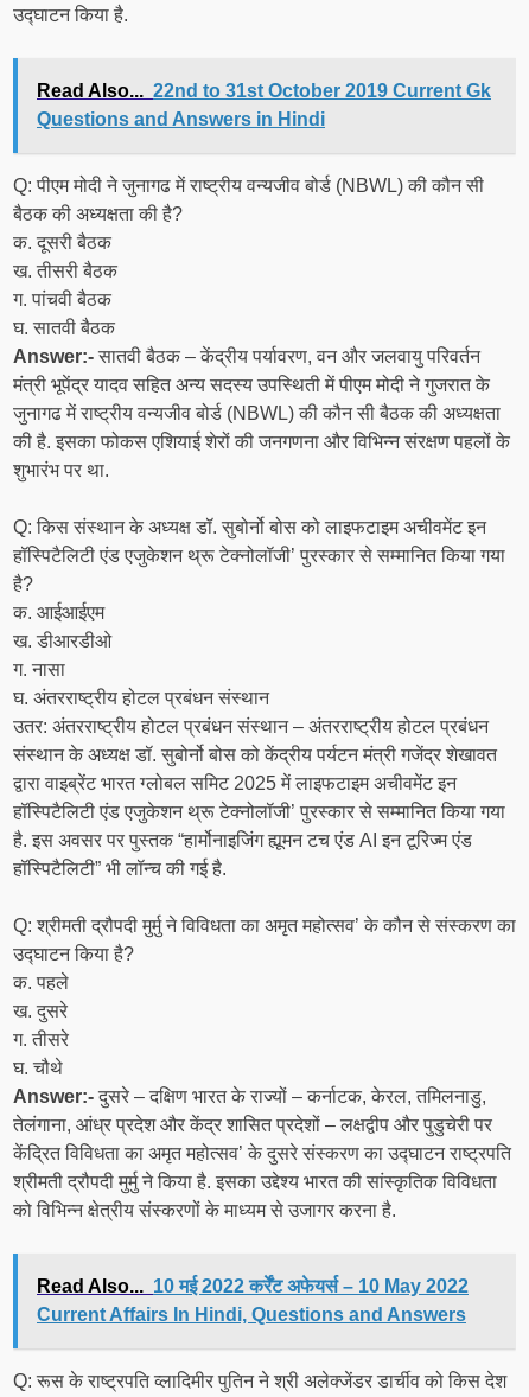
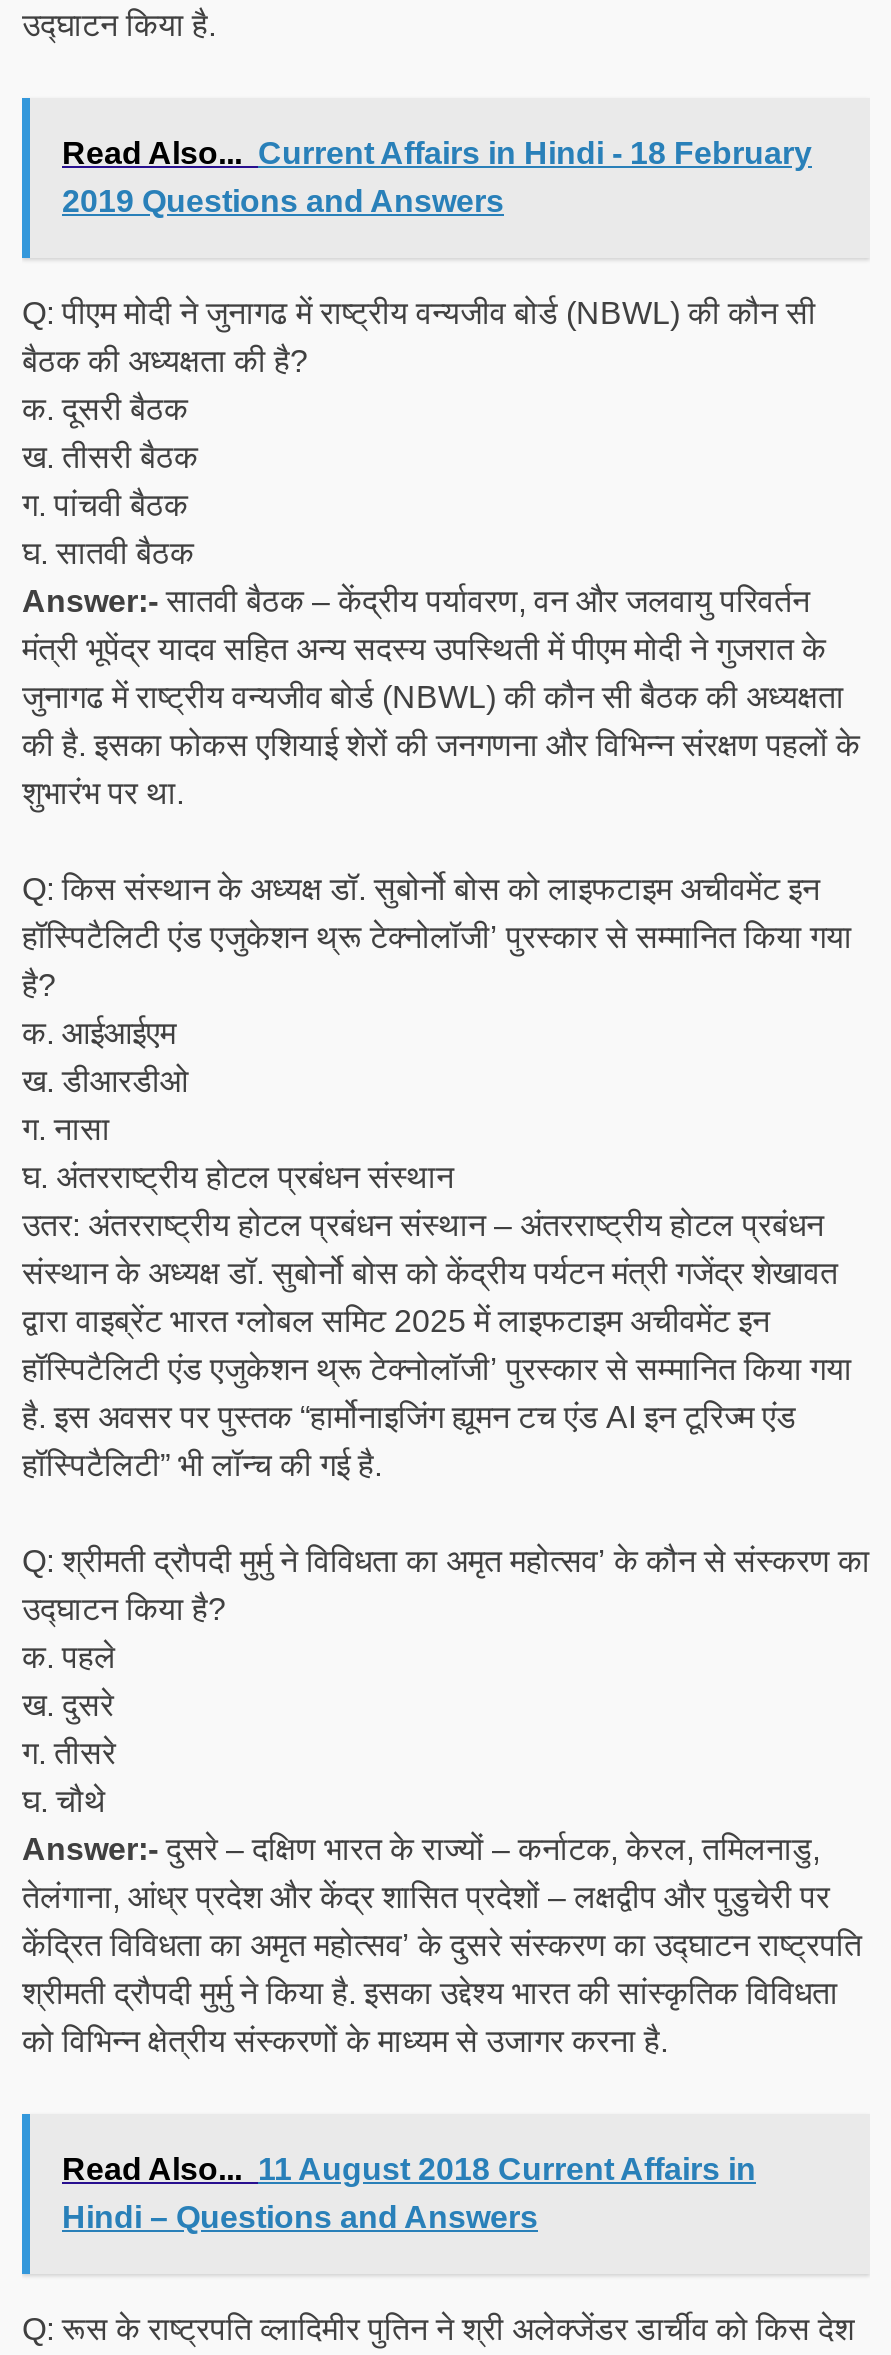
- Read Also... 22nd to 31st October 2019 Current Gk
- Questions and Answers in Hindi
+ Read Also... Current Affairs in Hindi - 18 February
+ 2019 Questions and Answers

- Read Also... 10 मई 2022 कर्रेंट अफेयर्स – 10 May 2022
- Current Affairs In Hindi, Questions and Answers
+ Read Also... 11 August 2018 Current Affairs in
+ Hindi – Questions and Answers
